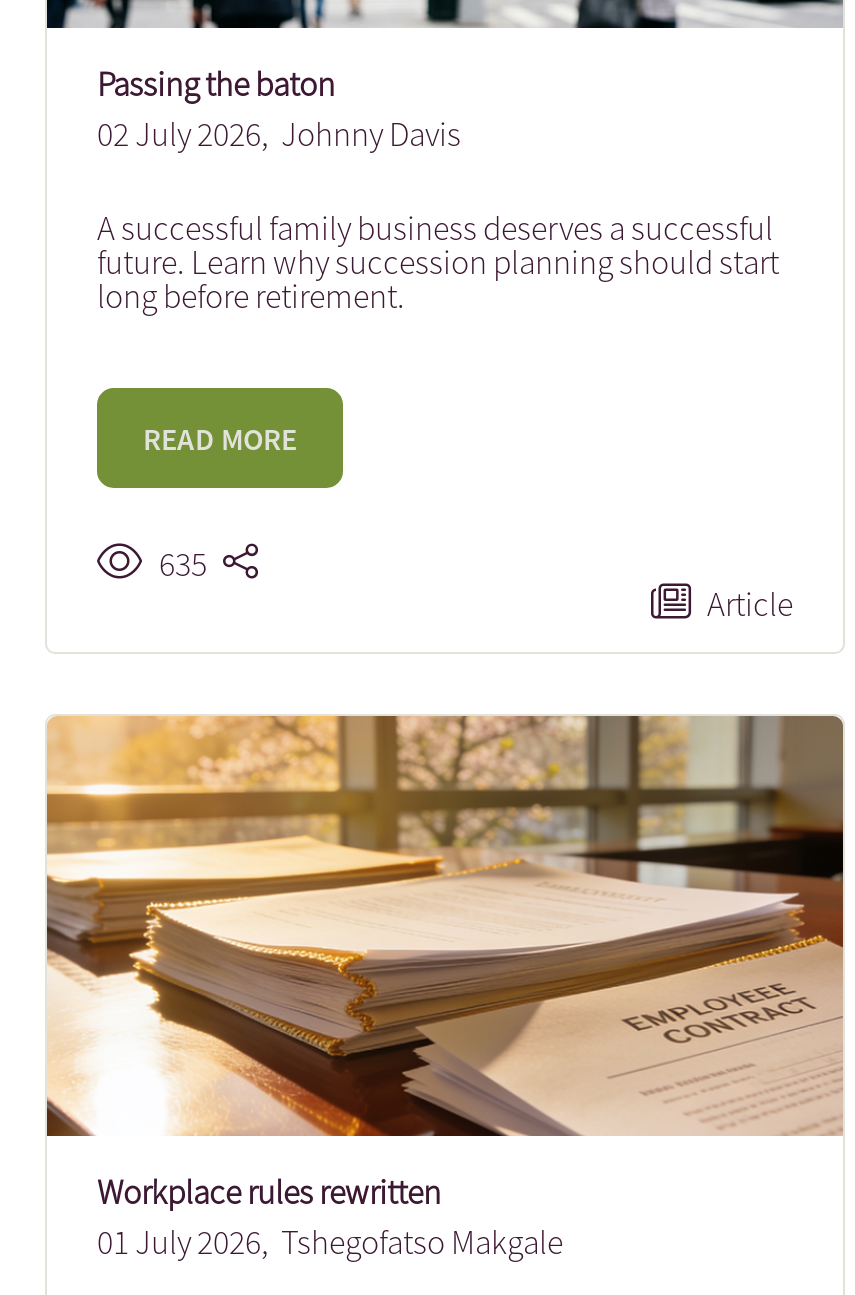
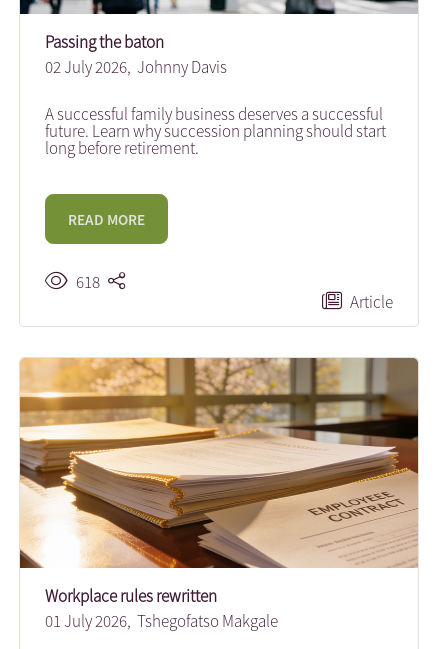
- 635
+ 618
